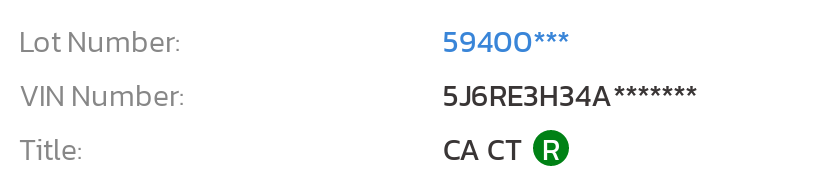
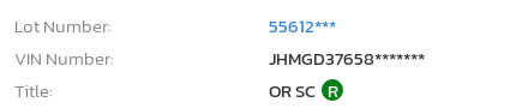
- 59400***
+ 55612***

- 5J6RE3H34A*******
+ JHMGD37658*******

- CA CT R
+ OR SC R
